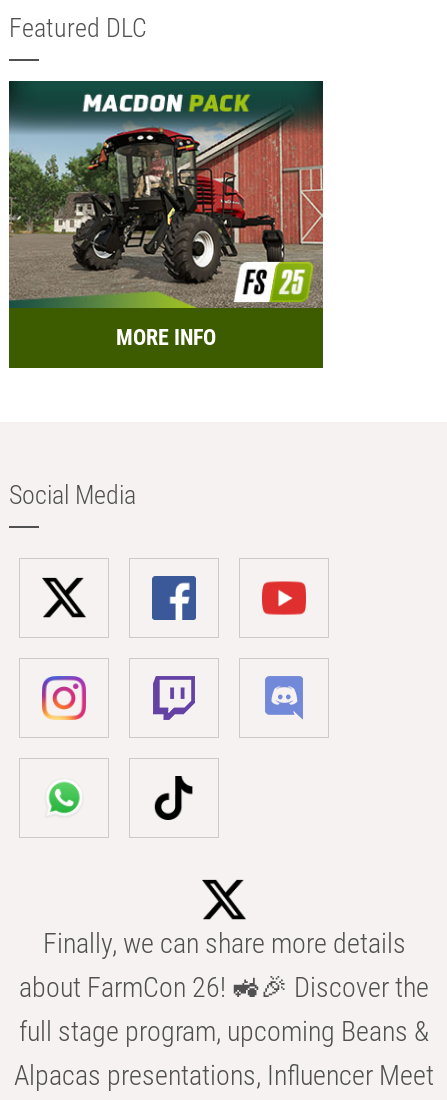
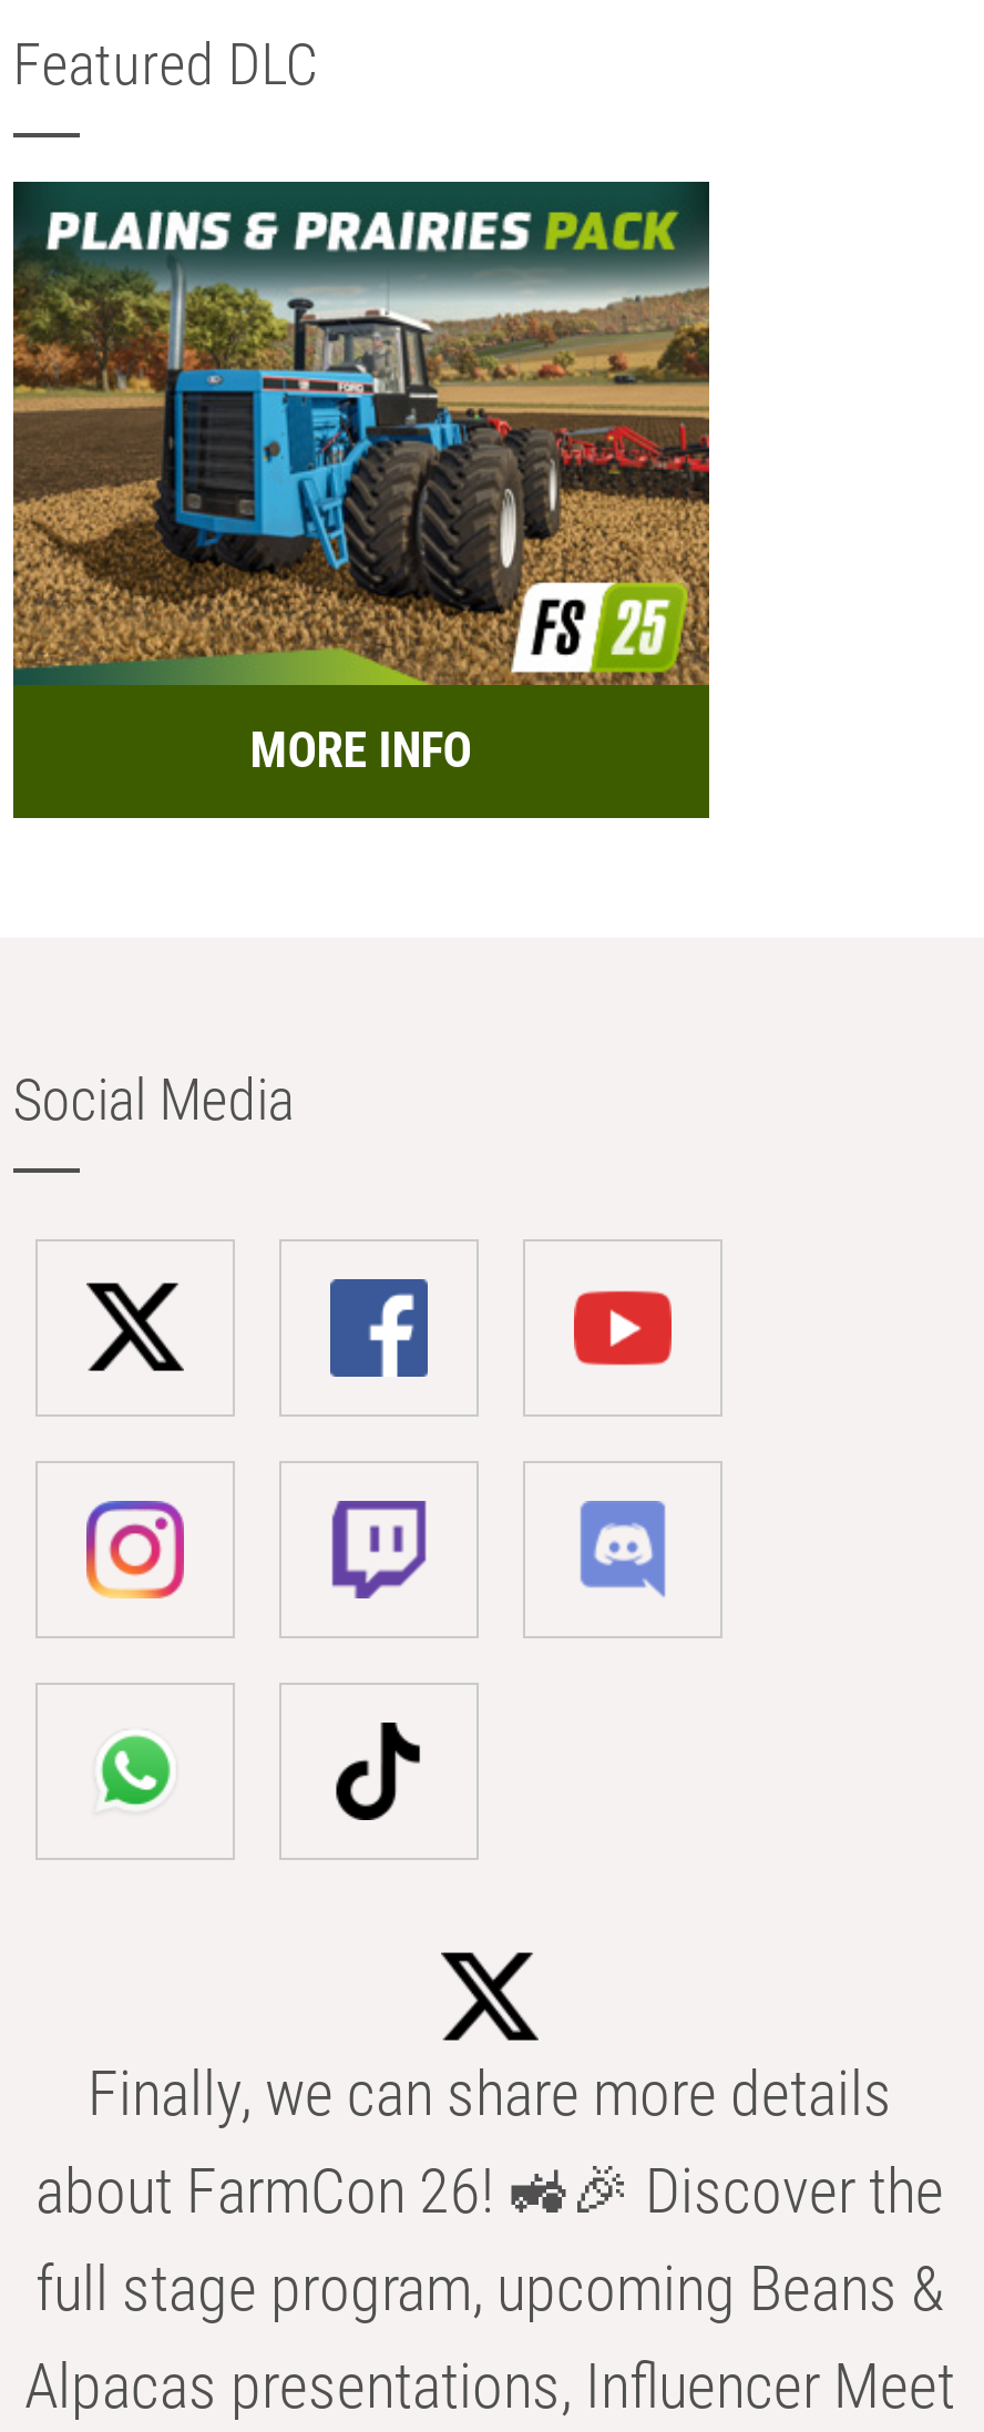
- [image]
+ [image]
